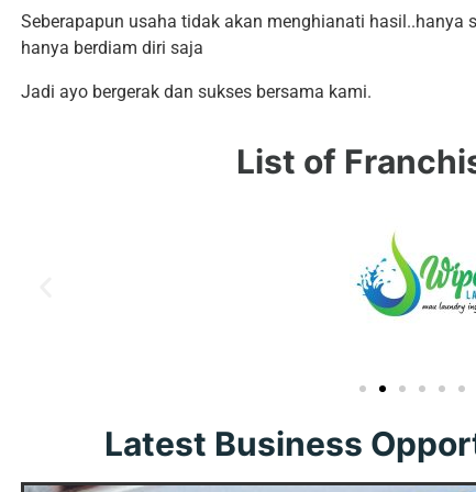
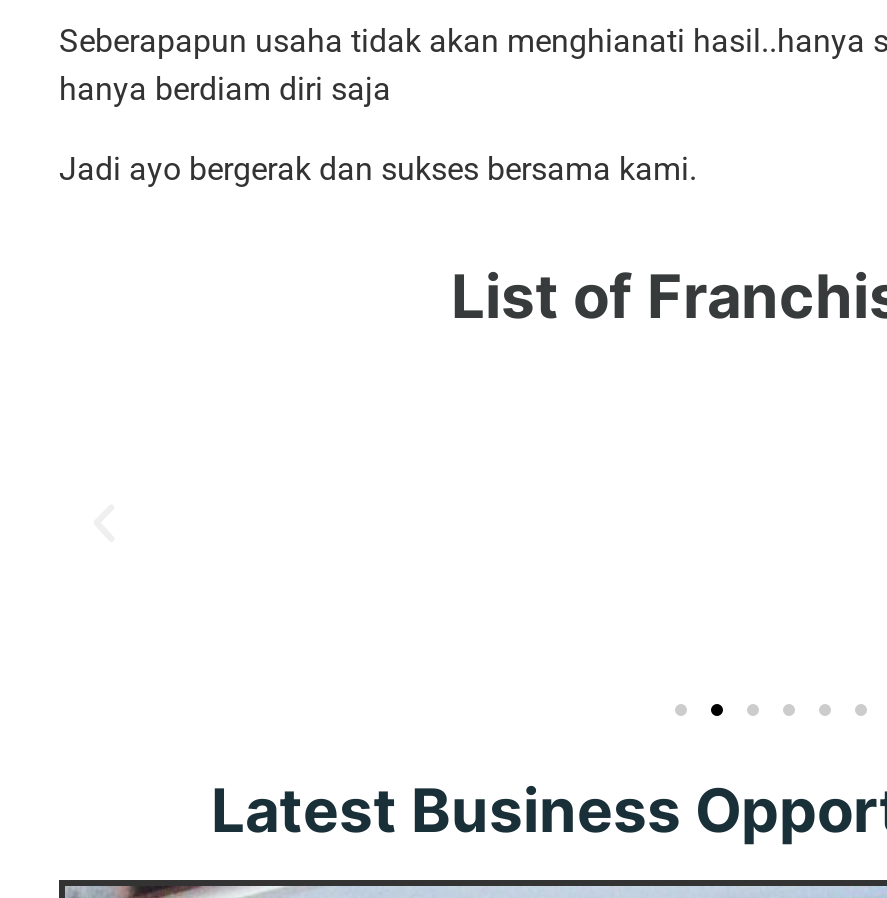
- [image]
